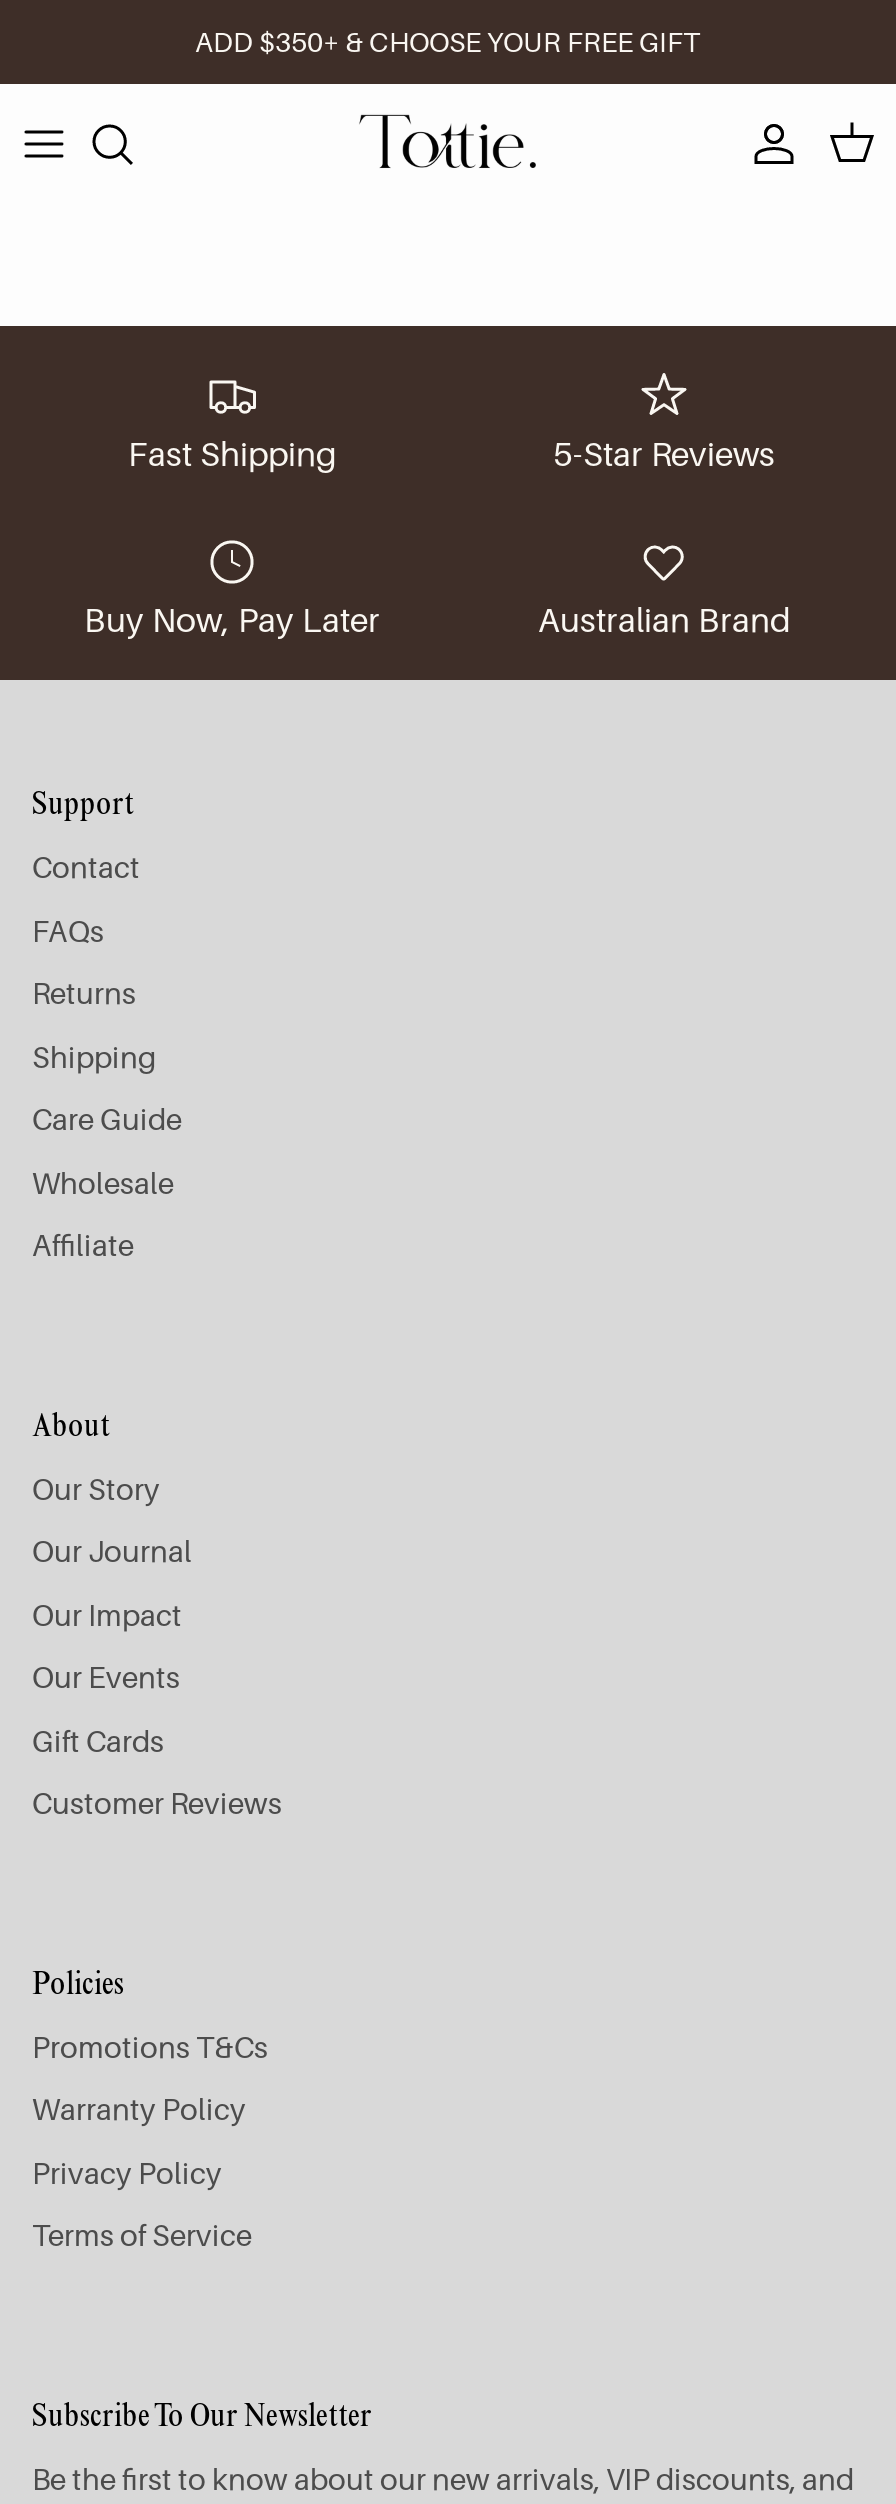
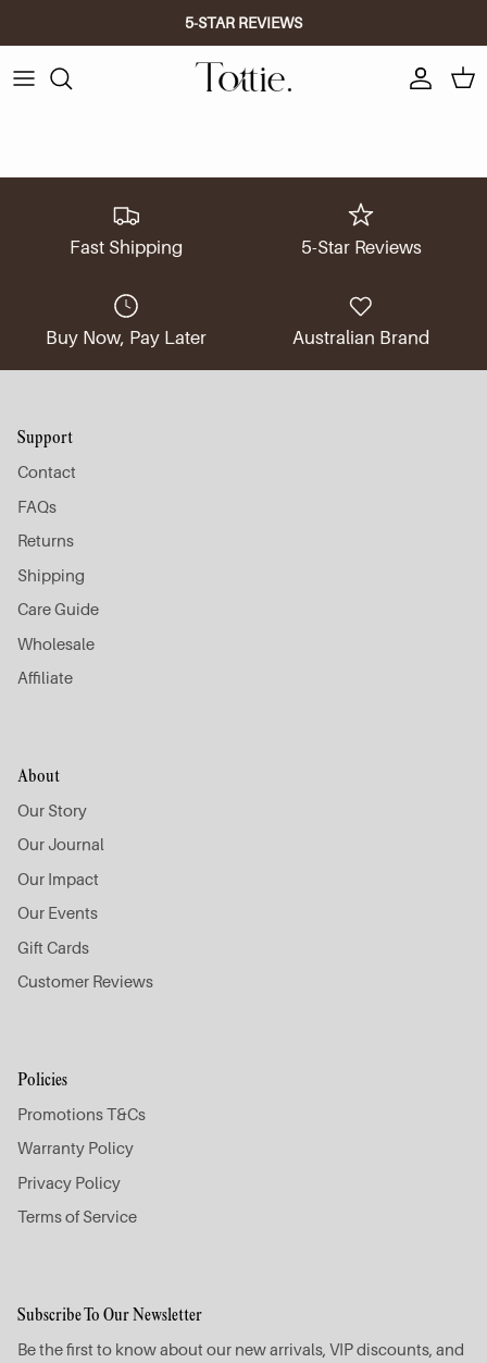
- ADD $350+ & CHOOSE YOUR FREE GIFT
+ 5-STAR REVIEWS
